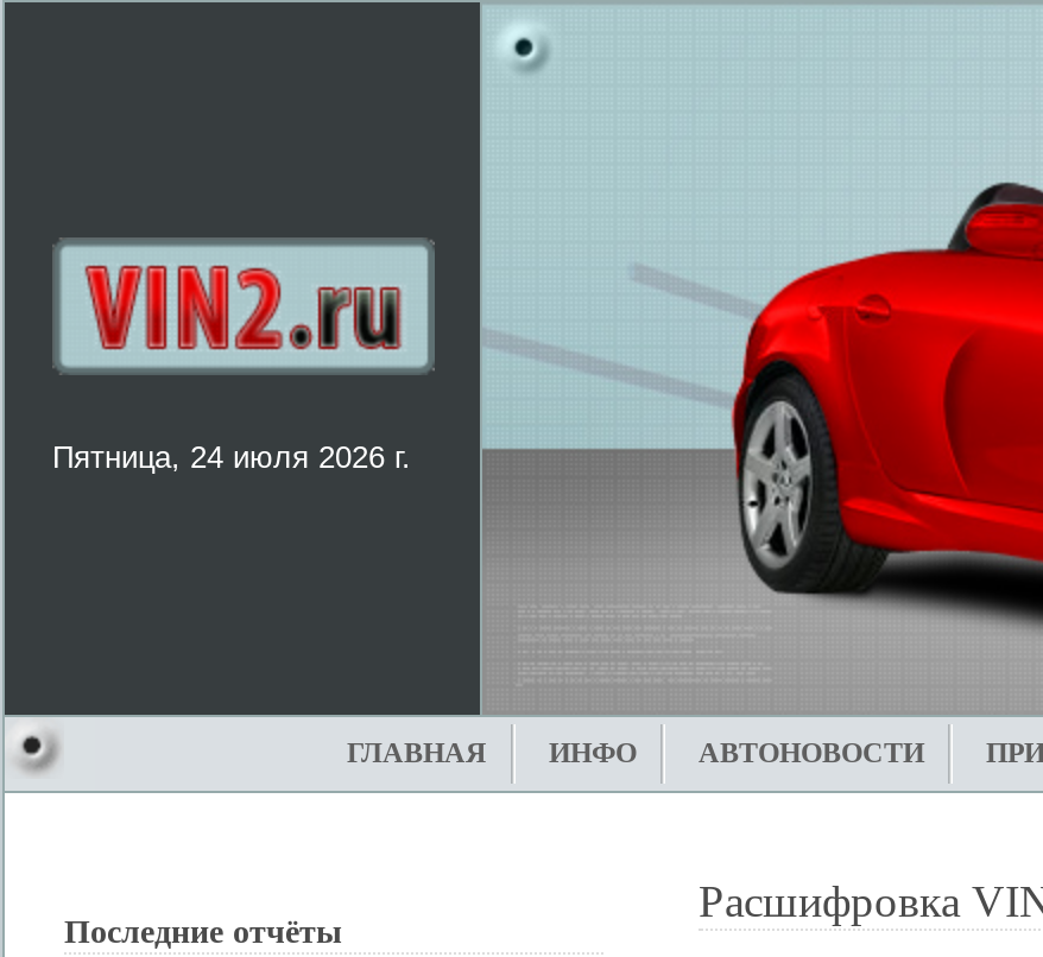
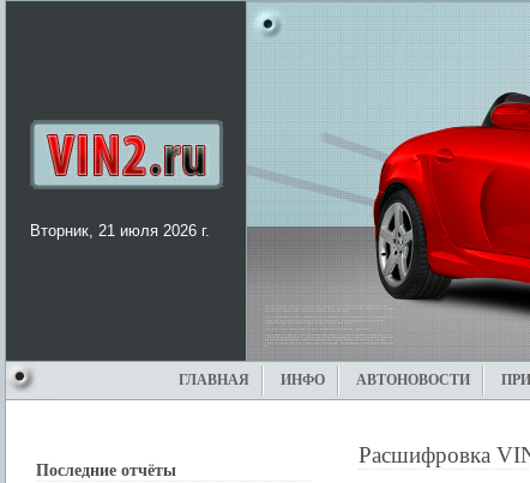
- Пятница, 24 июля 2026 г.
+ Вторник, 21 июля 2026 г.
